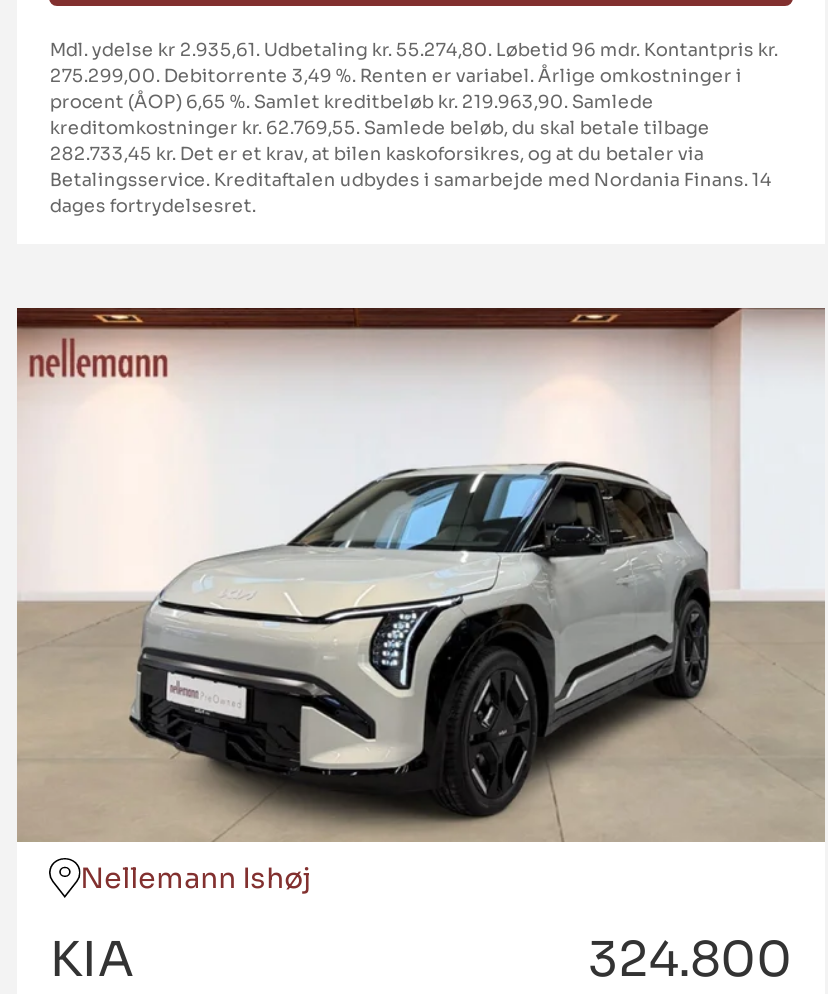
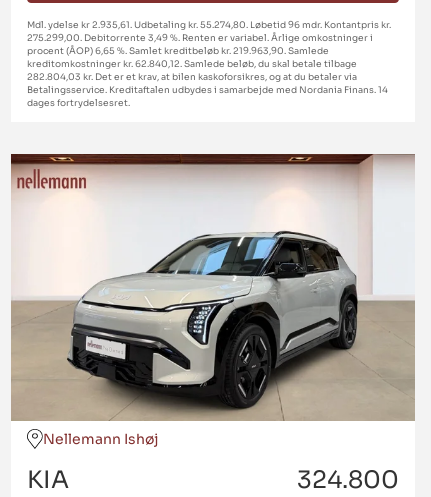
- kreditomkostninger kr. 62.769,55. Samlede beløb, du skal betale tilbage
+ kreditomkostninger kr. 62.840,12. Samlede beløb, du skal betale tilbage

- 282.733,45 kr. Det er et krav, at bilen kaskoforsikres, og at du betaler via
+ 282.804,03 kr. Det er et krav, at bilen kaskoforsikres, og at du betaler via
